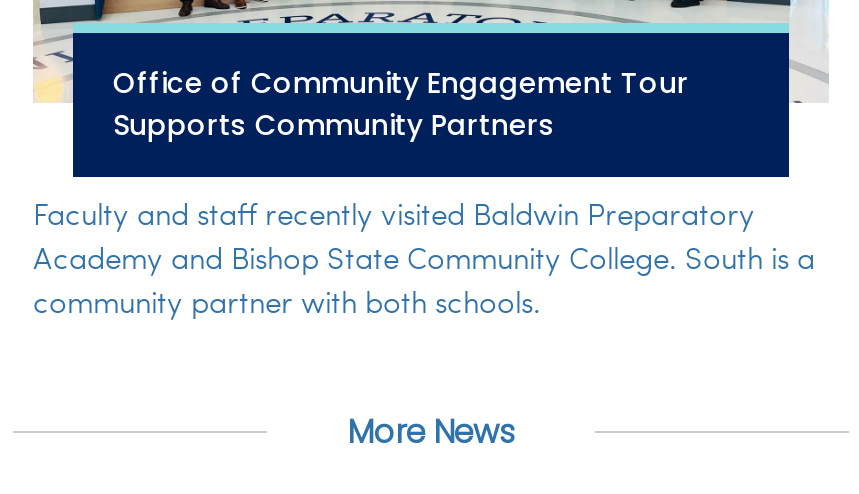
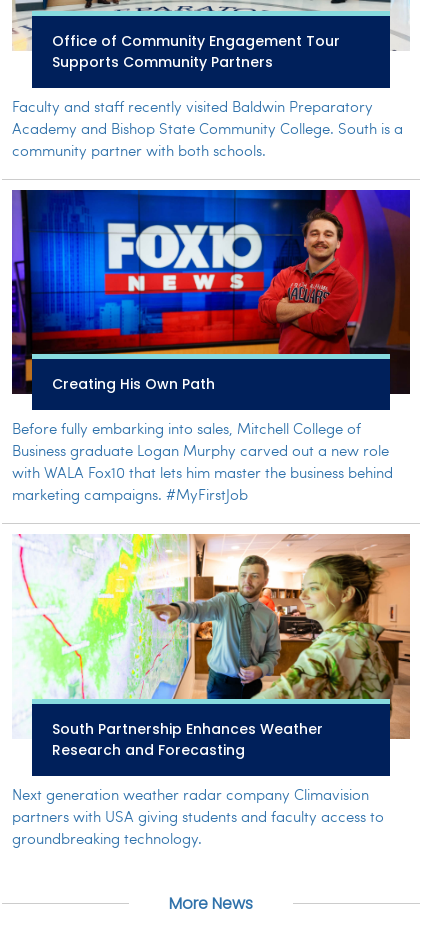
+ [image]
+ Creating His Own Path
+ Before fully embarking into sales, Mitchell College of
+ Business graduate Logan Murphy carved out a new role
+ with WALA Fox10 that lets him master the business behind
+ marketing campaigns. #MyFirstJob

+ [image]
+ South Partnership Enhances Weather
+ Research and Forecasting
+ Next generation weather radar company Climavision
+ partners with USA giving students and faculty access to
+ groundbreaking technology.
